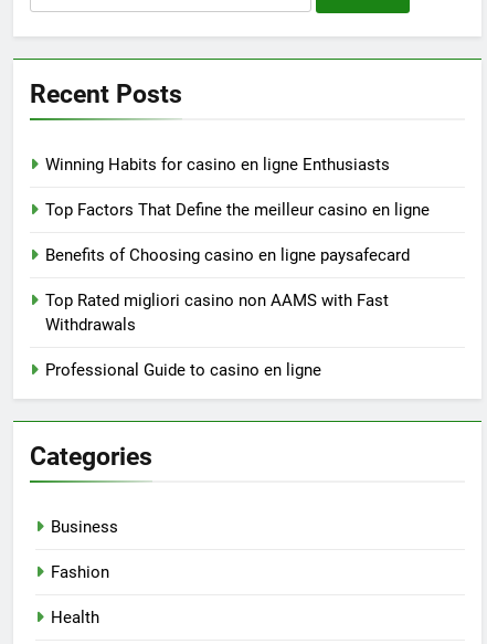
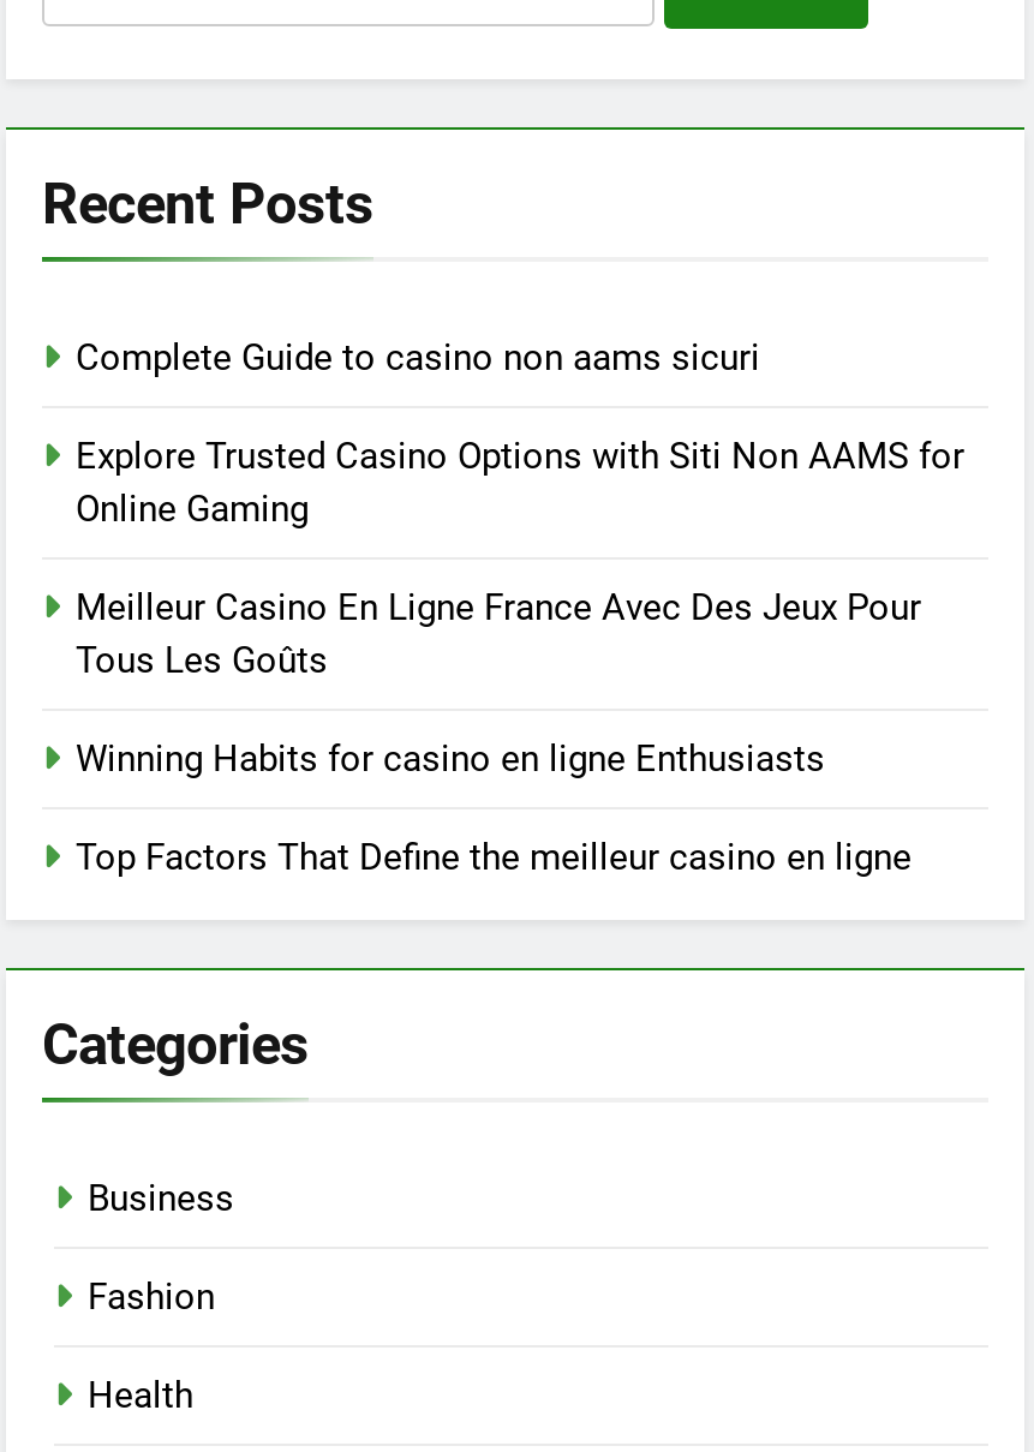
+ Complete Guide to casino non aams sicuri
+ Explore Trusted Casino Options with Siti Non AAMS for
+ Online Gaming
+ Meilleur Casino En Ligne France Avec Des Jeux Pour
+ Tous Les Goûts

moved down: Winning Habits for casino en ligne Enthusiasts | Top Factors That Define the meilleur casino en ligne

- Benefits of Choosing casino en ligne paysafecard
- Top Rated migliori casino non AAMS with Fast
- Withdrawals
- Professional Guide to casino en ligne
